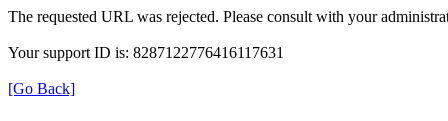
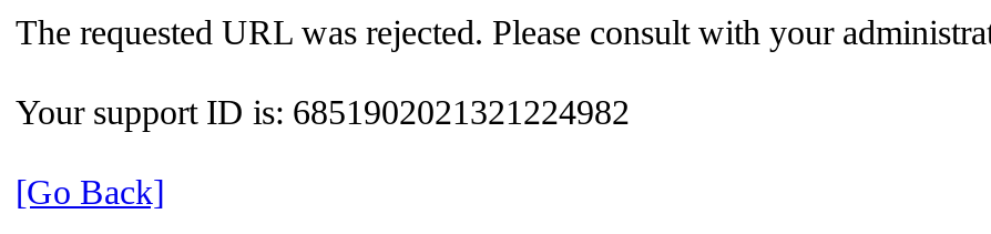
- Your support ID is: 8287122776416117631
+ Your support ID is: 6851902021321224982
